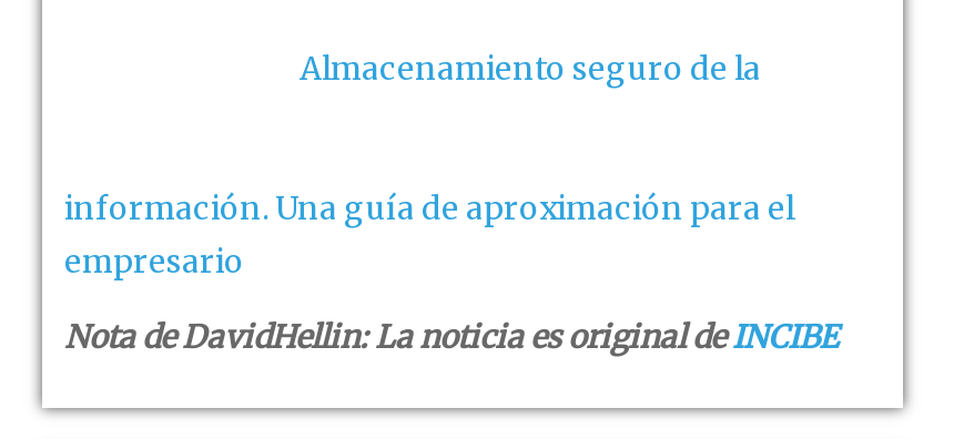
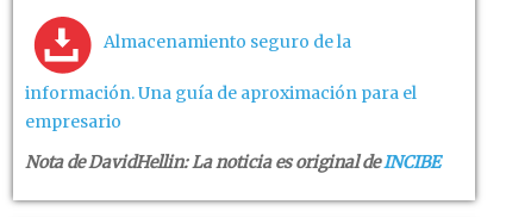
+ [image]
